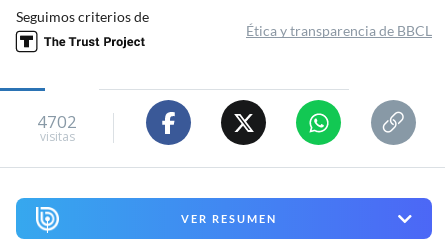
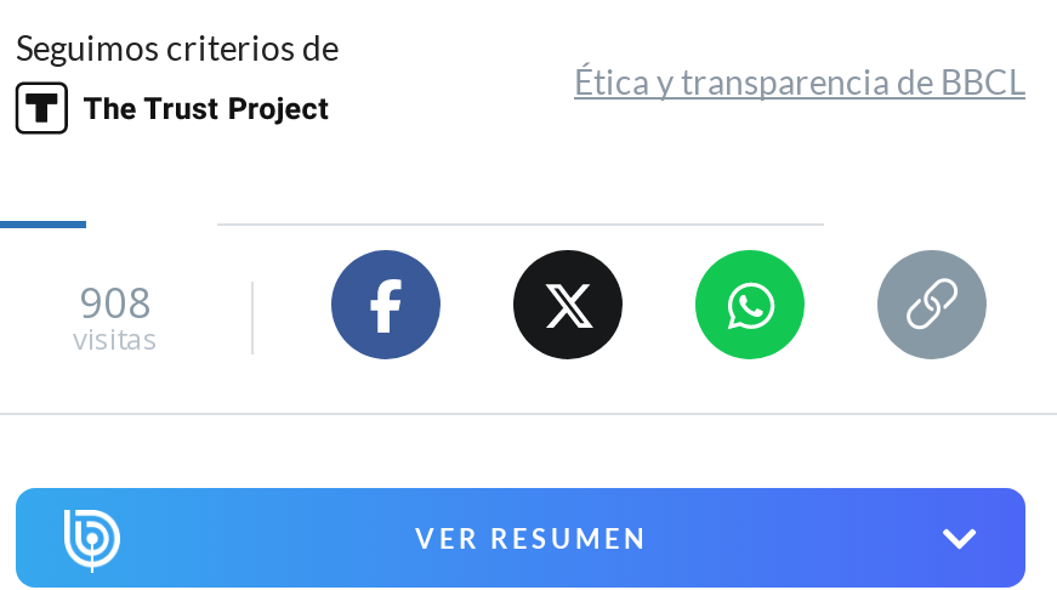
- 4702
+ 908
